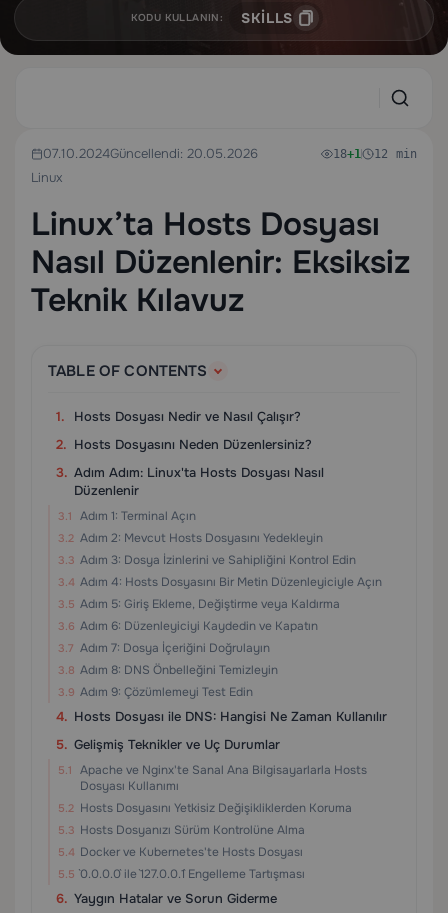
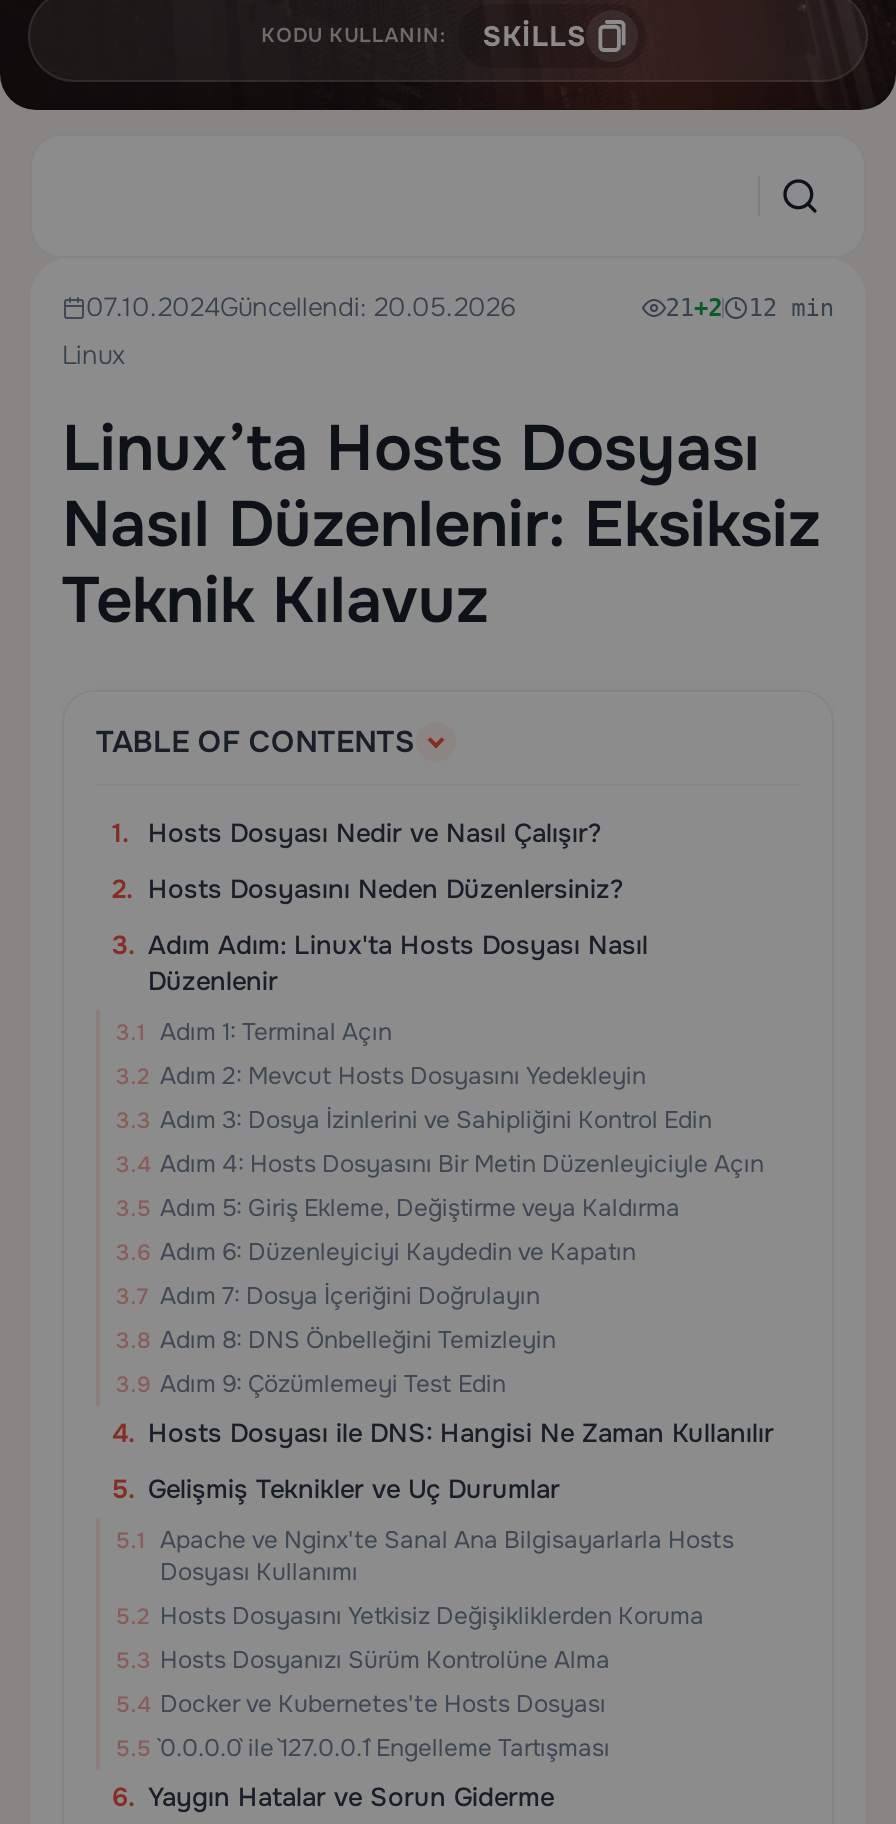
- 18+1 12 min
+ 21+2 12 min
